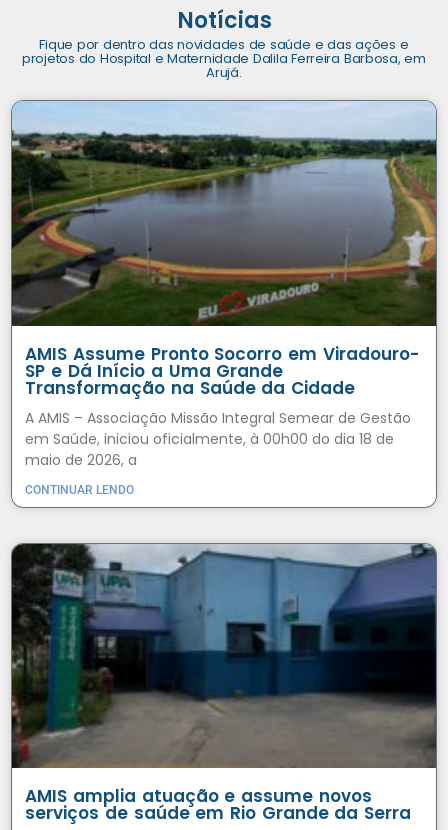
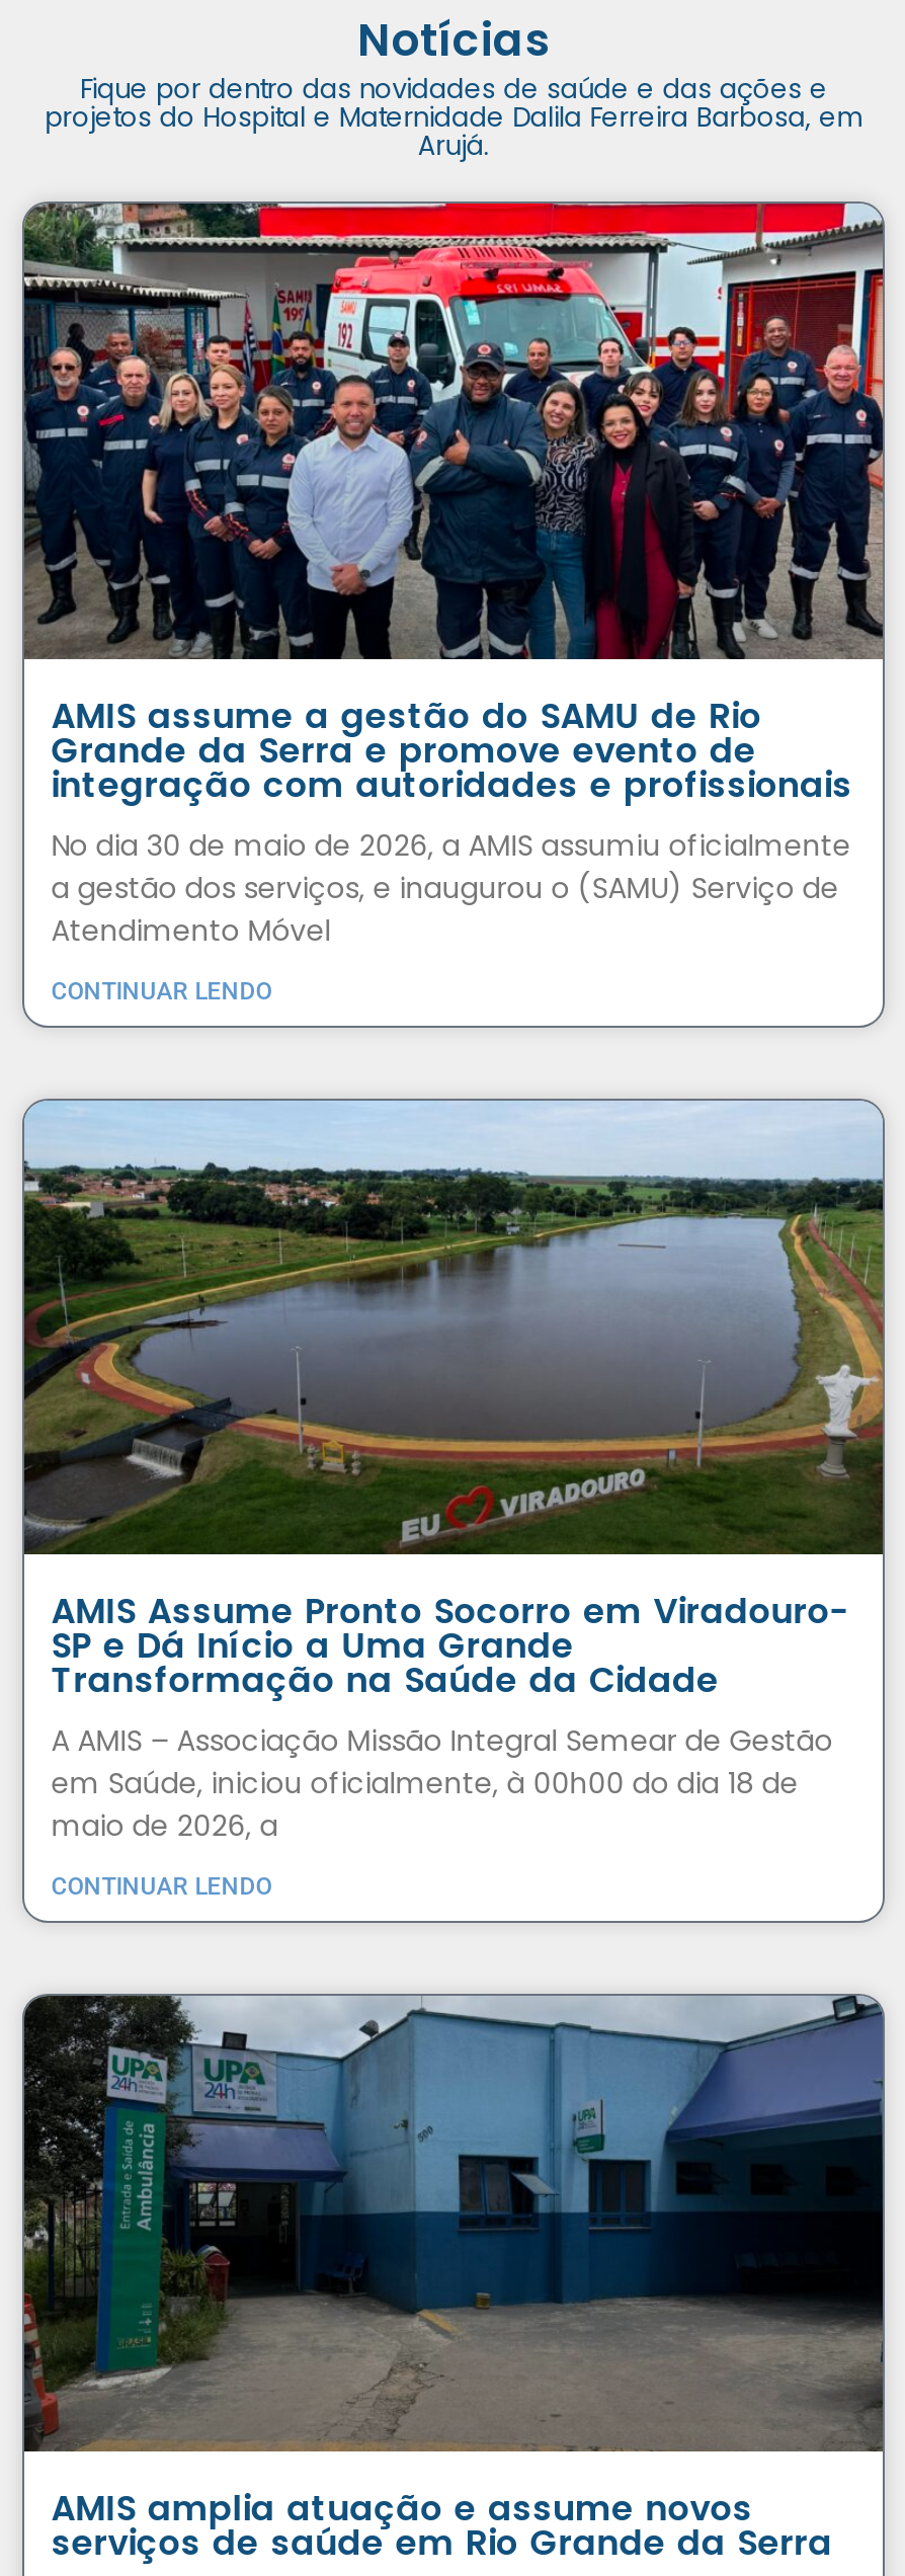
+ [image]
+ AMIS assume a gestão do SAMU de Rio
+ Grande da Serra e promove evento de
+ integração com autoridades e profissionais
+ No dia 30 de maio de 2026, a AMIS assumiu oficialmente
+ a gestão dos serviços, e inaugurou o (SAMU) Serviço de
+ Atendimento Móvel
+ CONTINUAR LENDO
